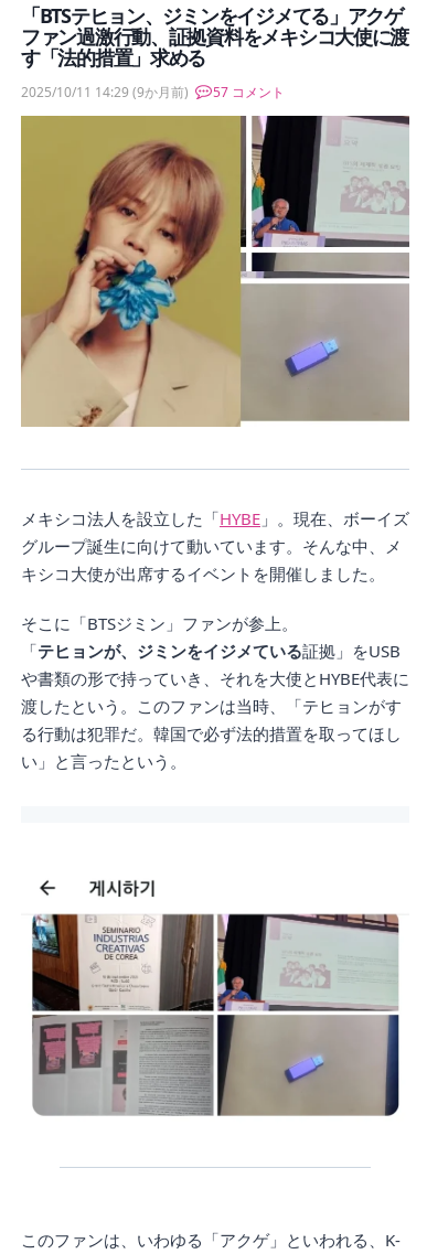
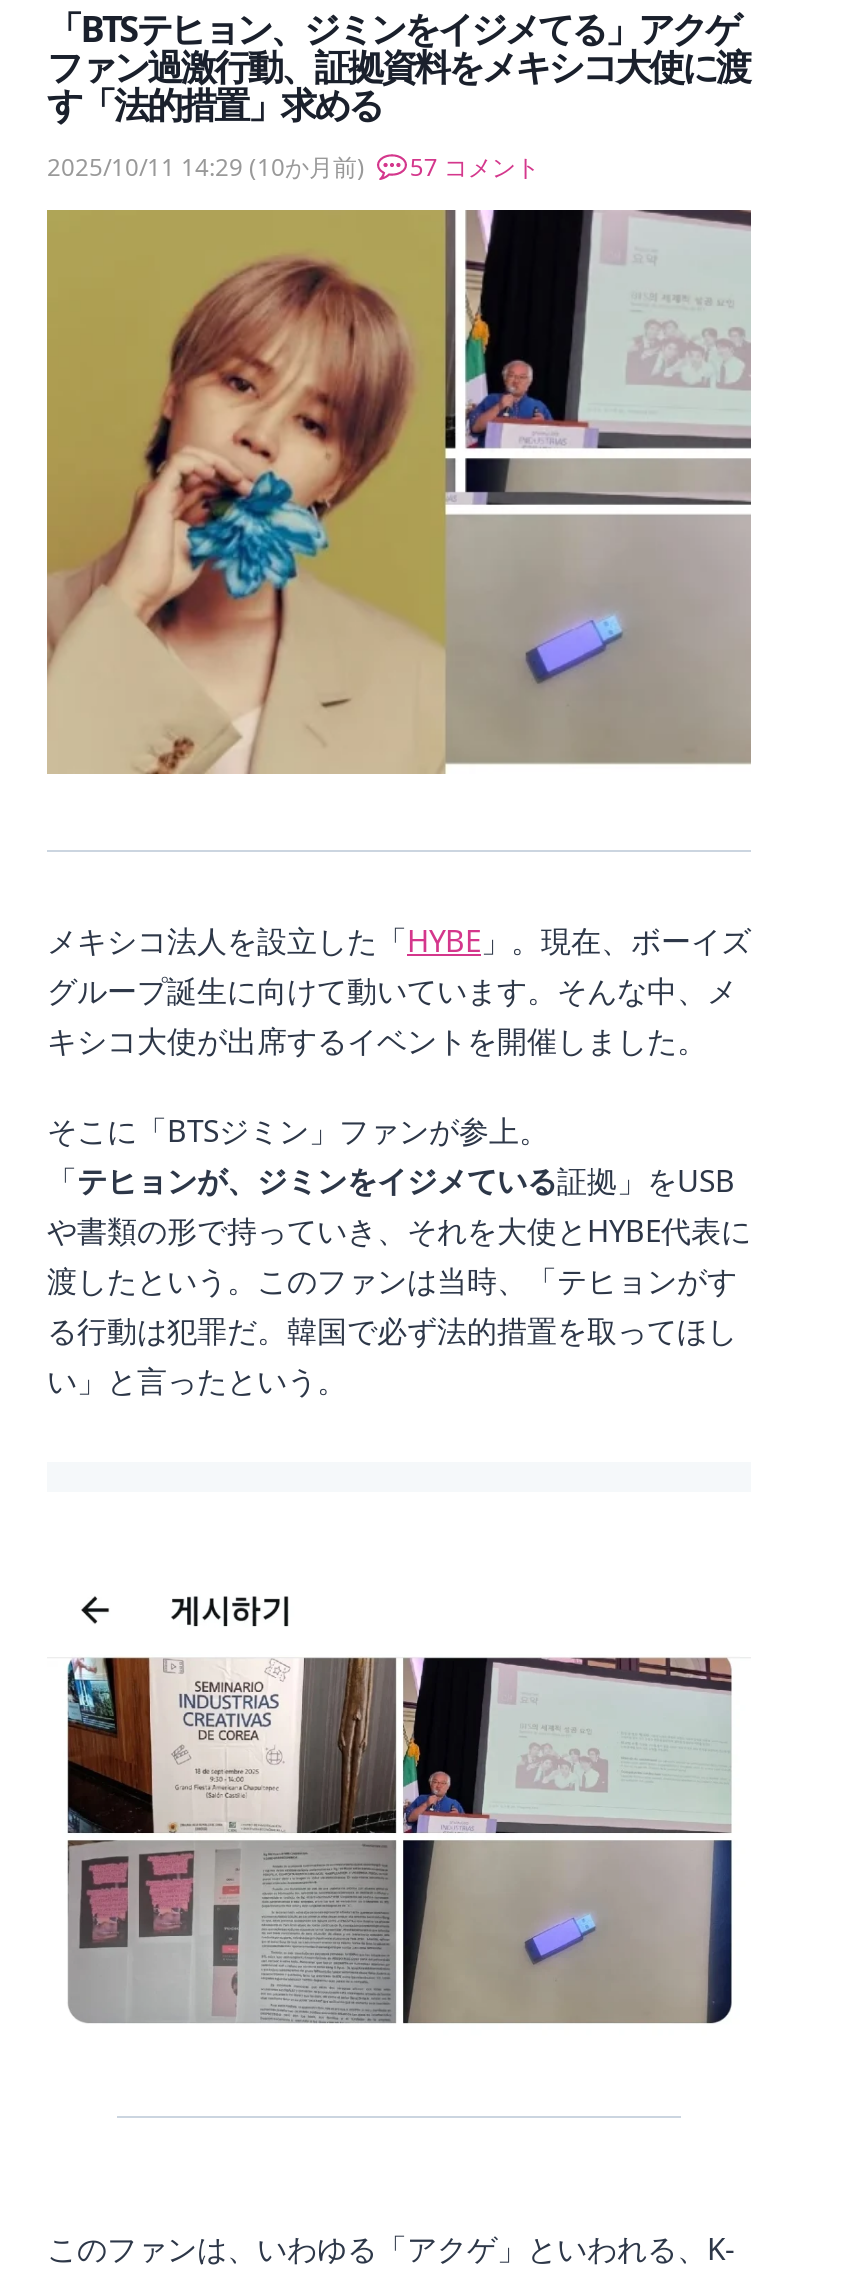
- 2025/10/11 14:29 (9か月前) 57 コメント
+ 2025/10/11 14:29 (10か月前) 57 コメント
